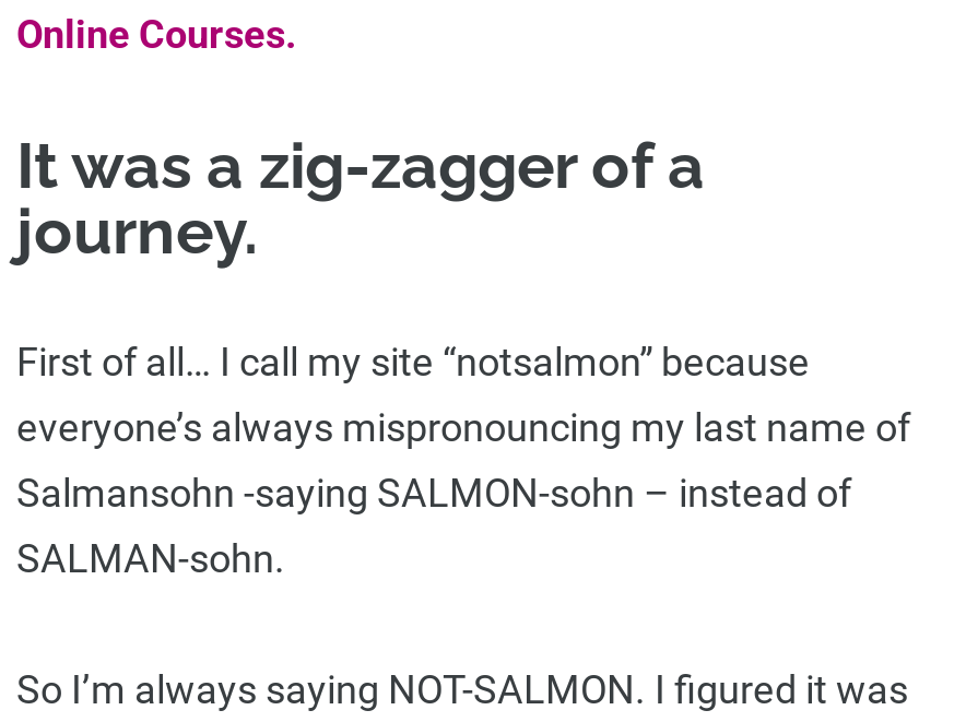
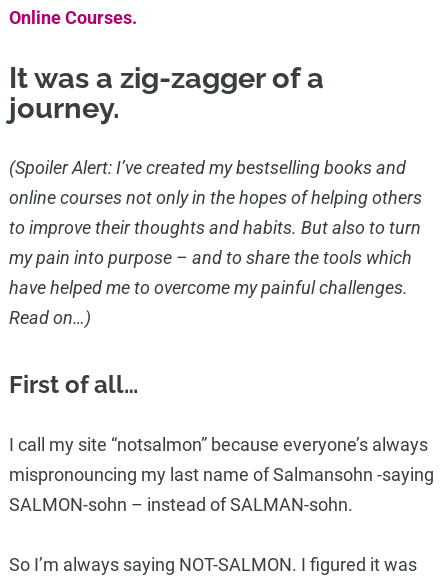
- First of all… I call my site “notsalmon” because
- everyone’s always mispronouncing my last name of
- Salmansohn -saying SALMON-sohn – instead of
- SALMAN-sohn.
+ (Spoiler Alert: I’ve created my bestselling books and
+ online courses not only in the hopes of helping others
+ to improve their thoughts and habits. But also to turn
+ my pain into purpose – and to share the tools which
+ have helped me to overcome my painful challenges.
+ Read on…)
+ First of all…
+ I call my site “notsalmon” because everyone’s always
+ mispronouncing my last name of Salmansohn -saying
+ SALMON-sohn – instead of SALMAN-sohn.
